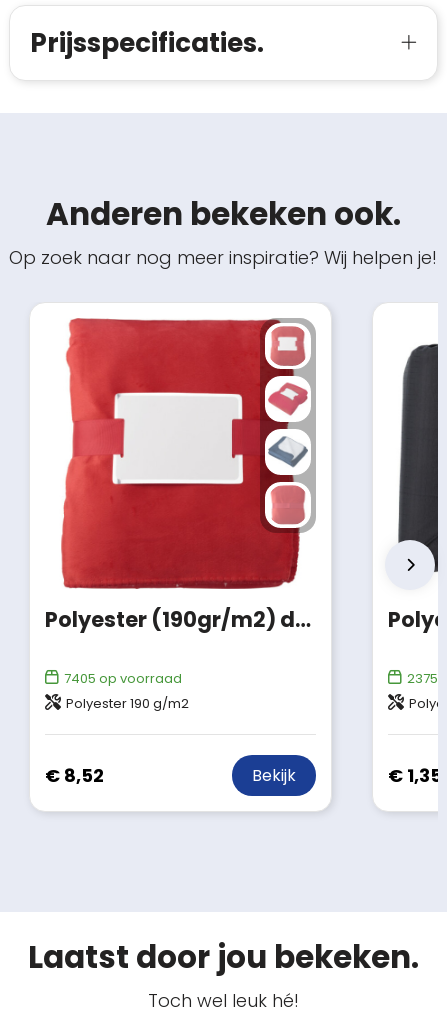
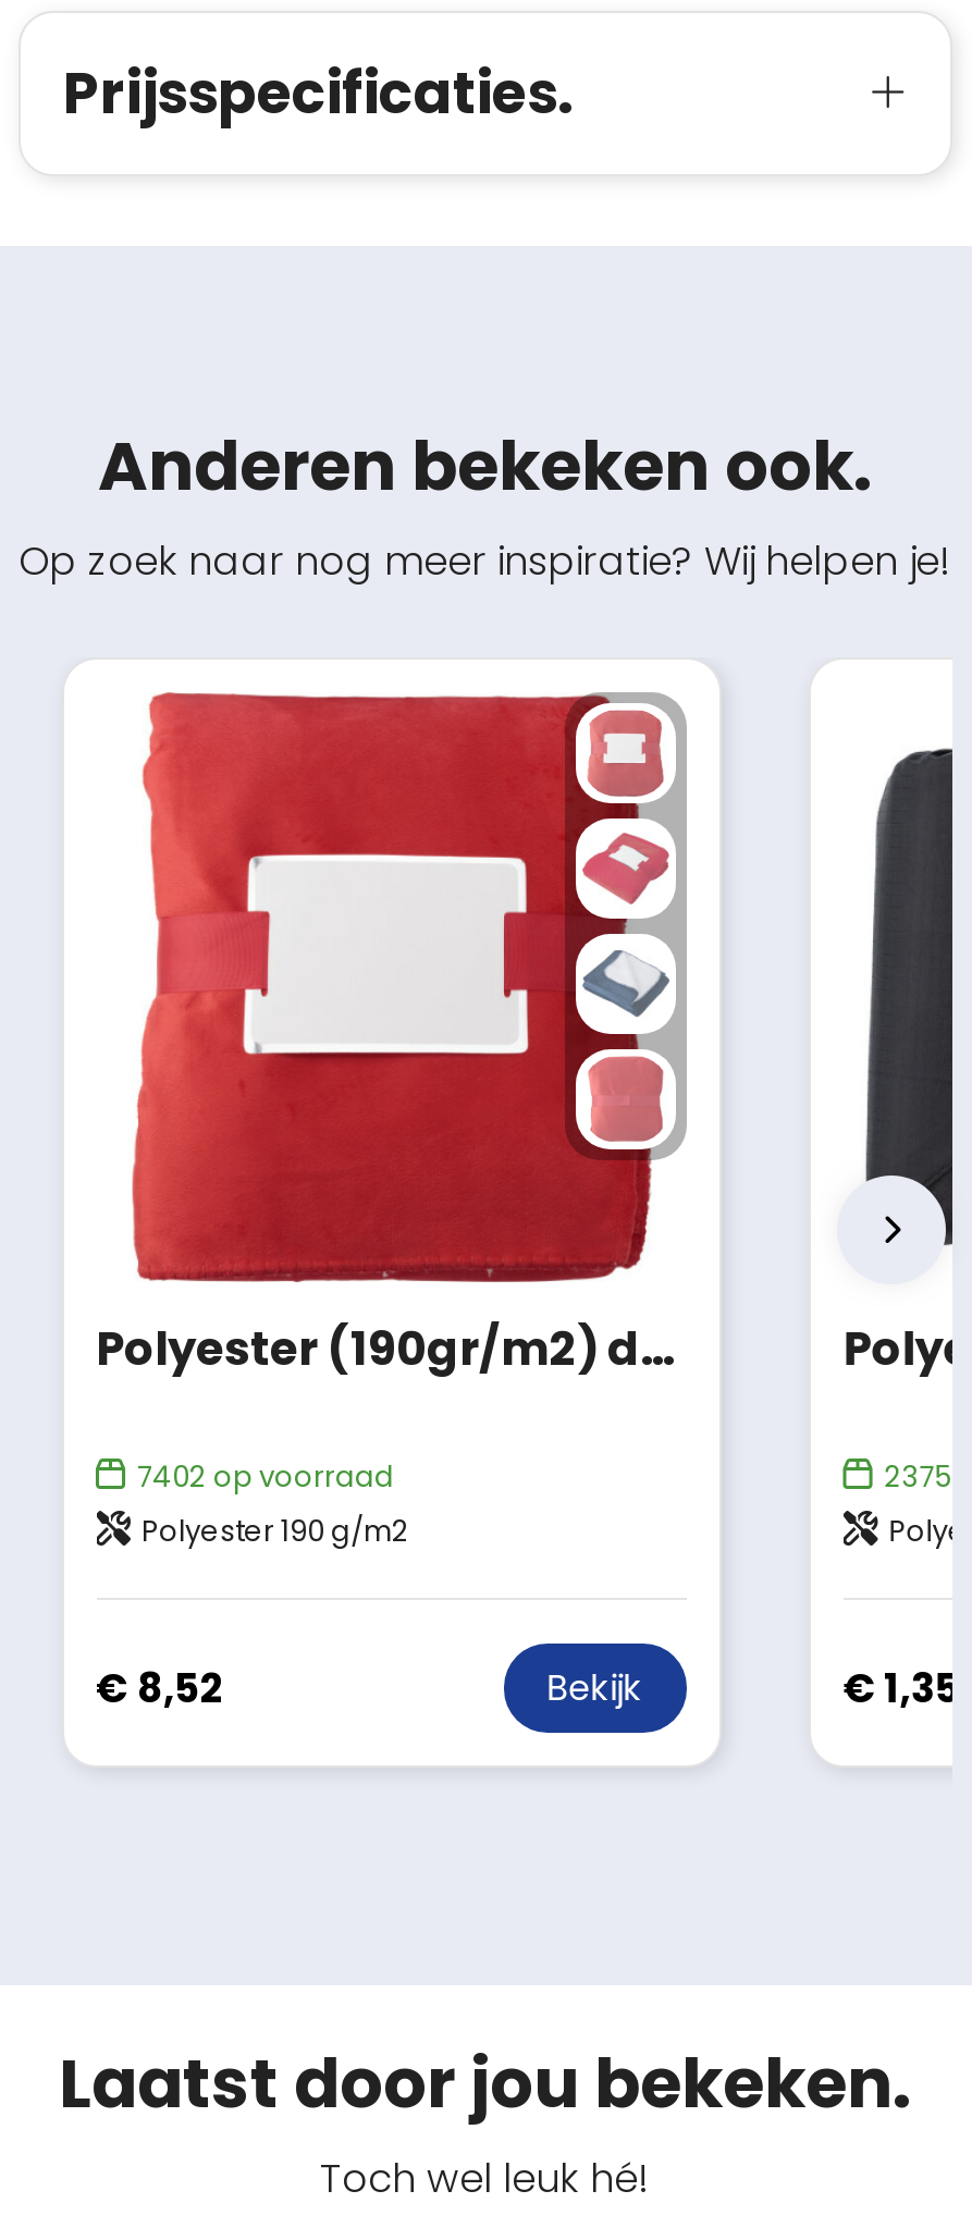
- 7405 op voorraad
+ 7402 op voorraad
